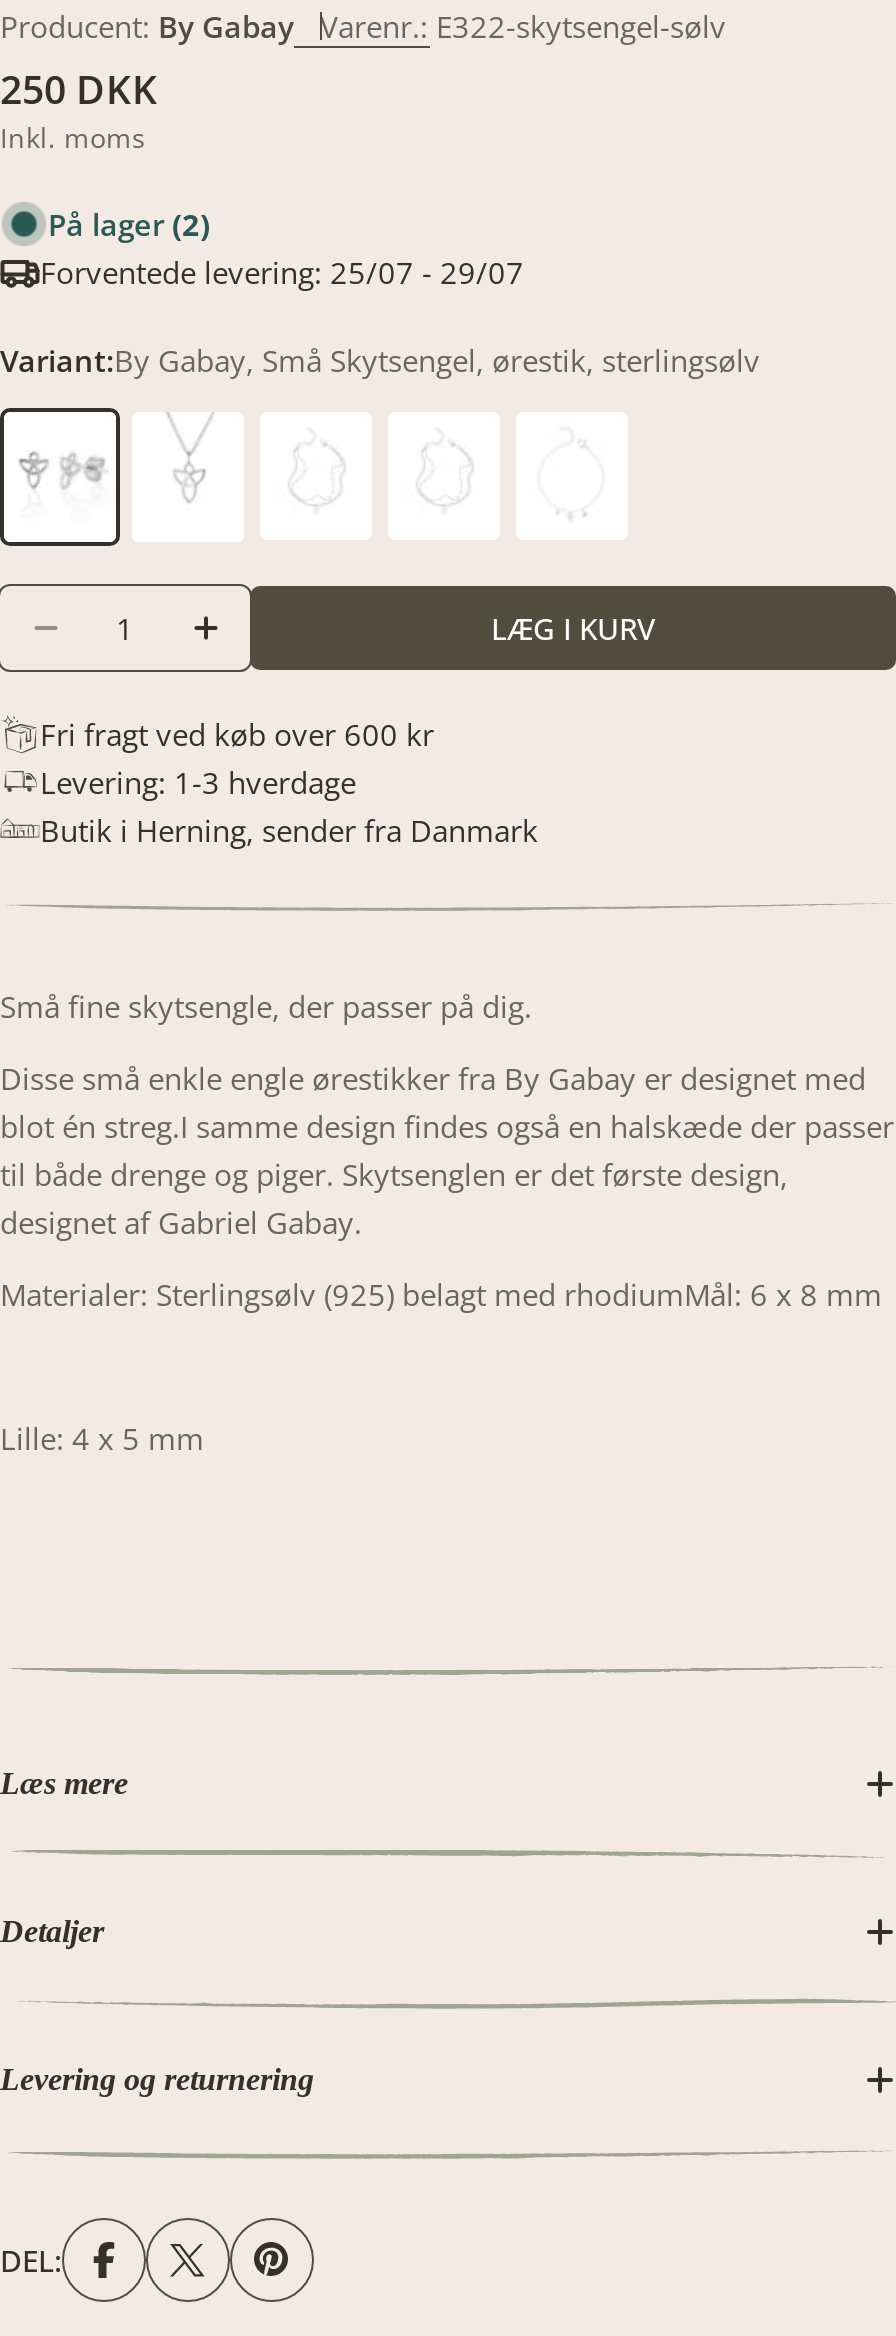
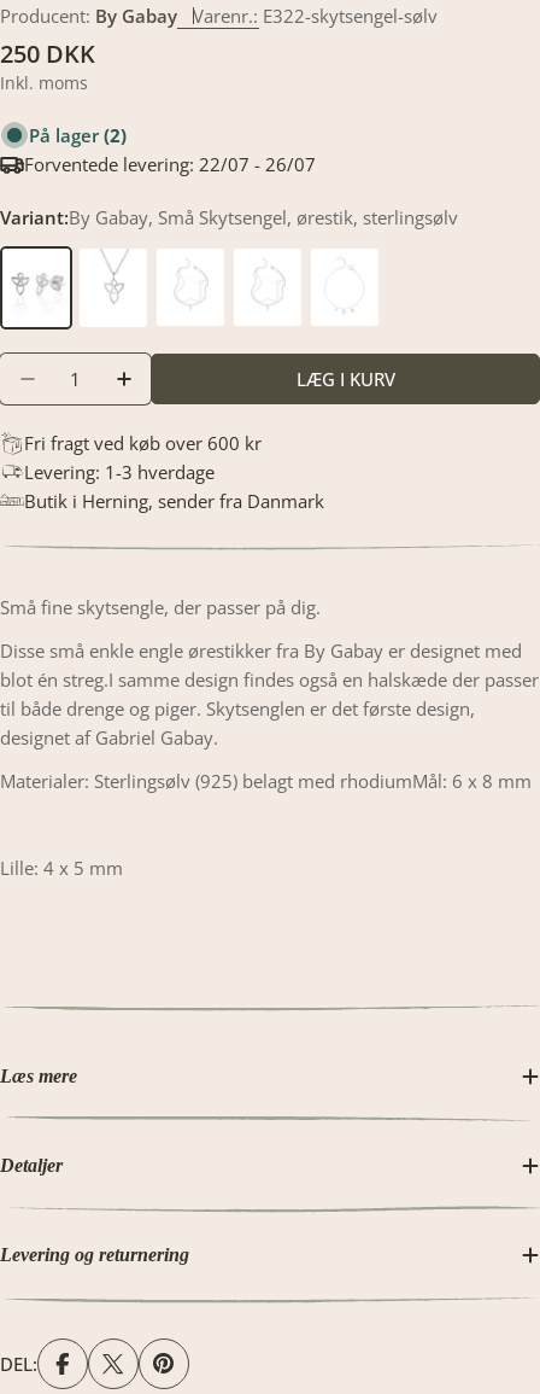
- Forventede levering: 25/07 - 29/07
+ Forventede levering: 22/07 - 26/07
